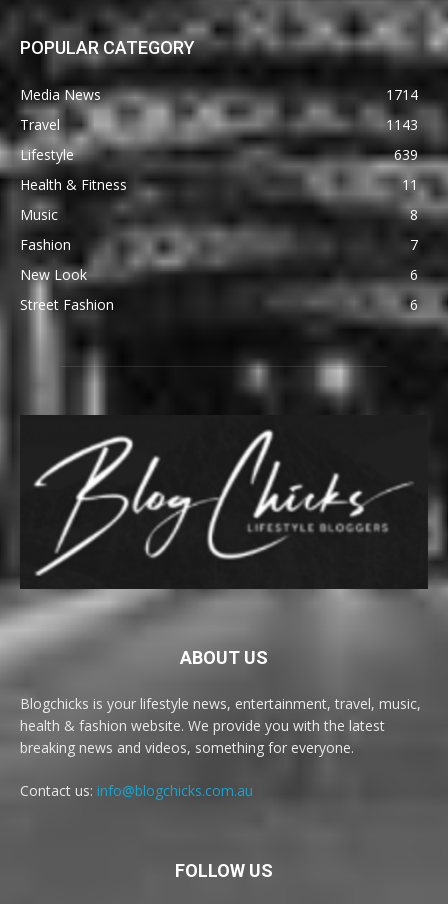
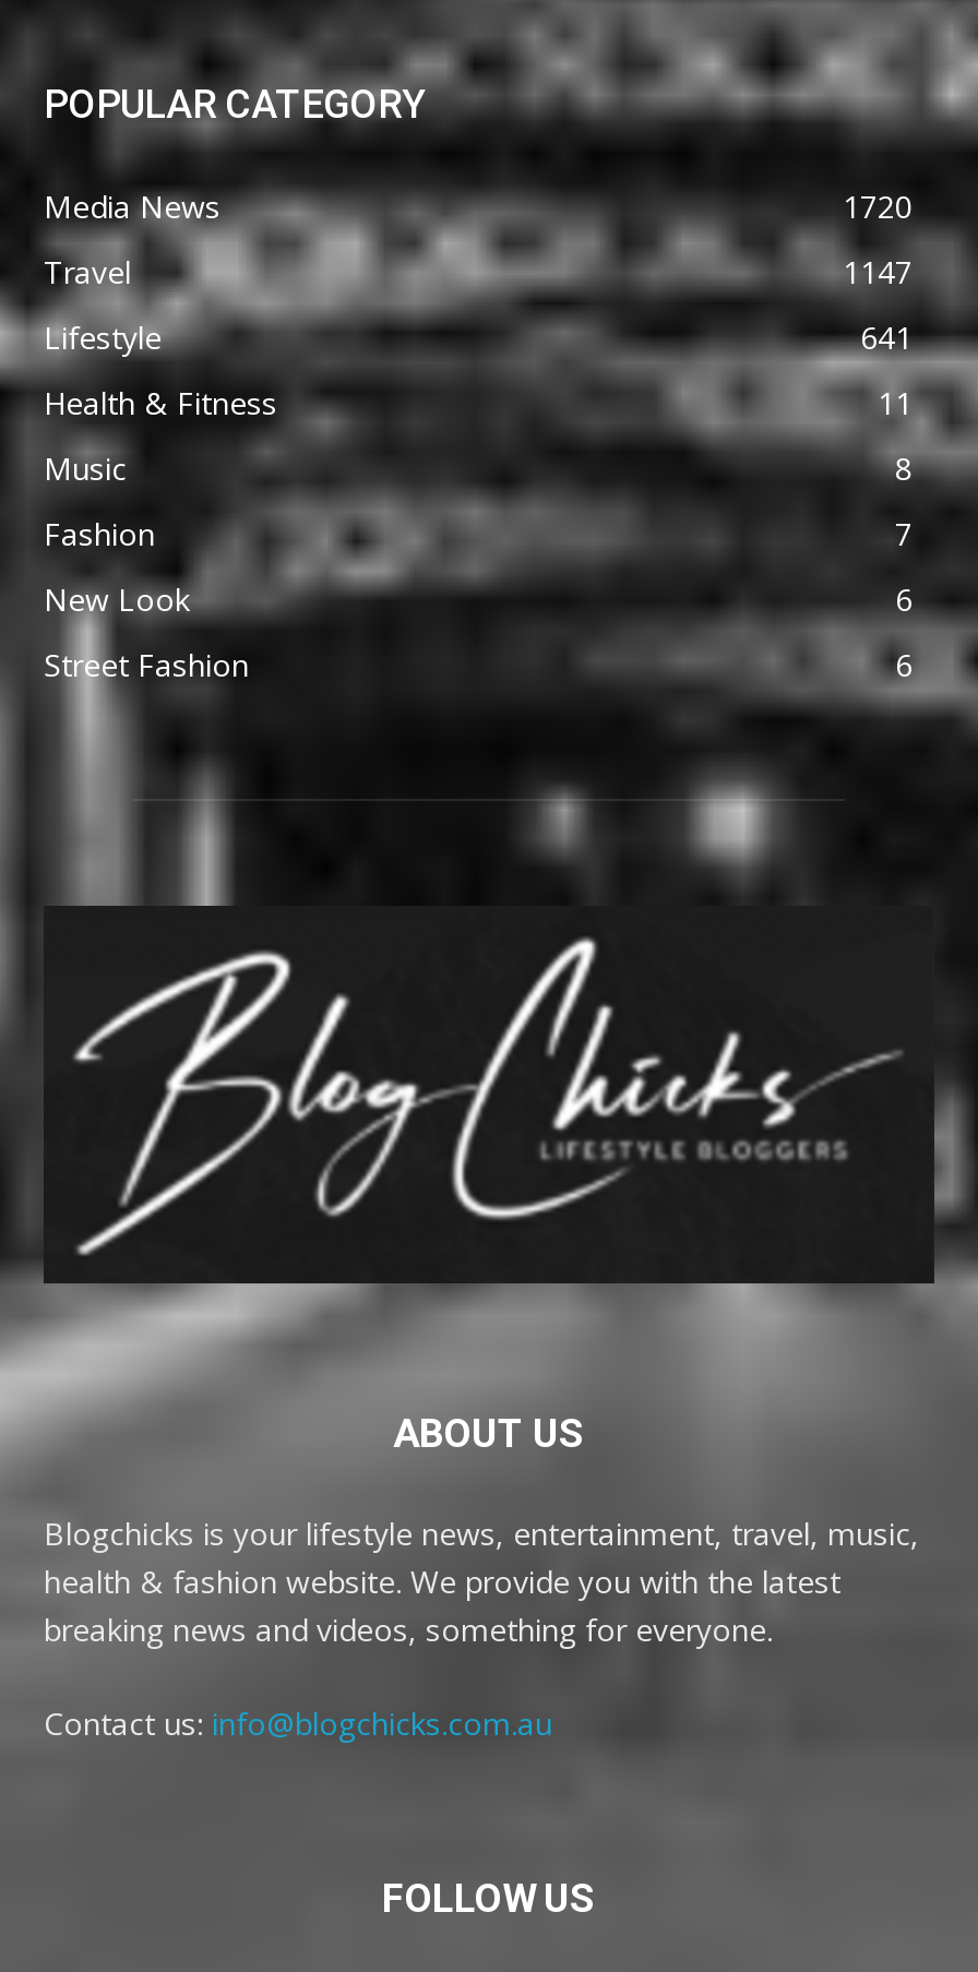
- 1714
+ 1720

- 1143
+ 1147

- 639
+ 641
